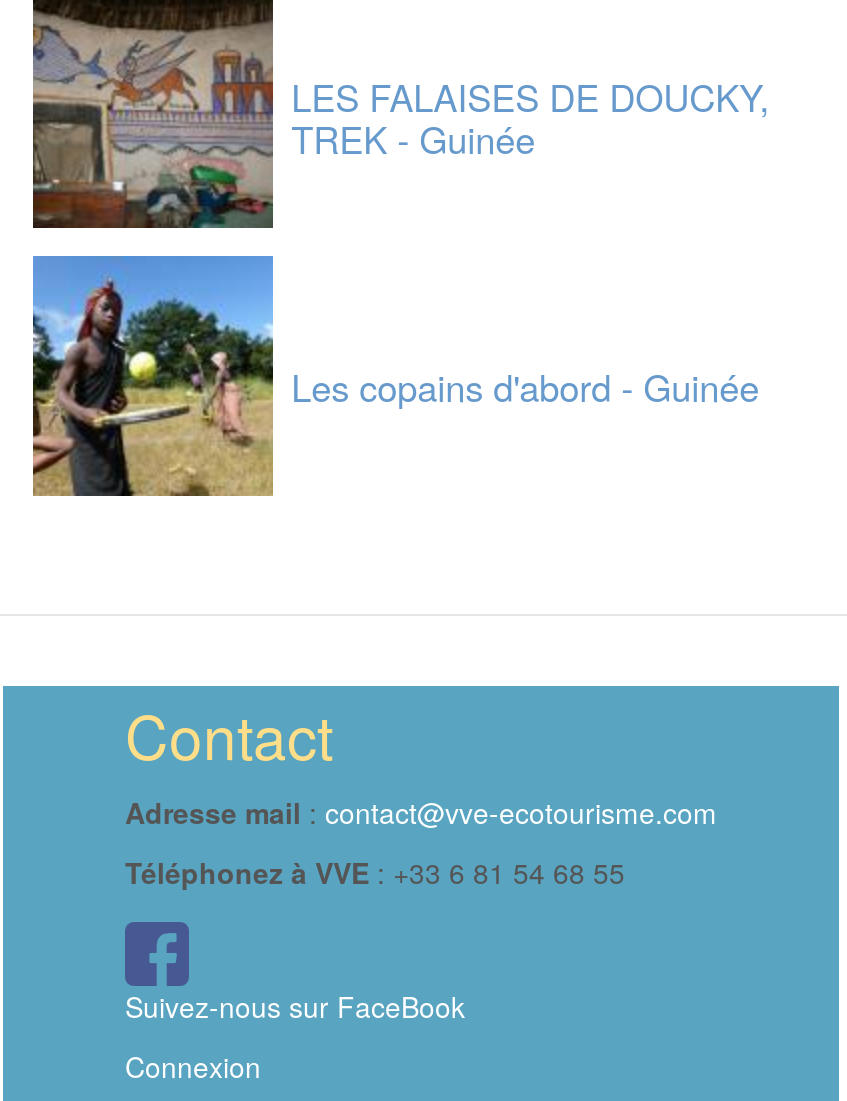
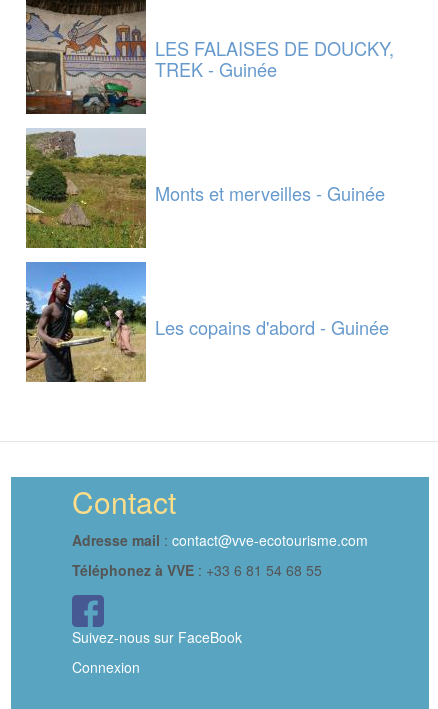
+ [image]
+ Monts et merveilles - Guinée
